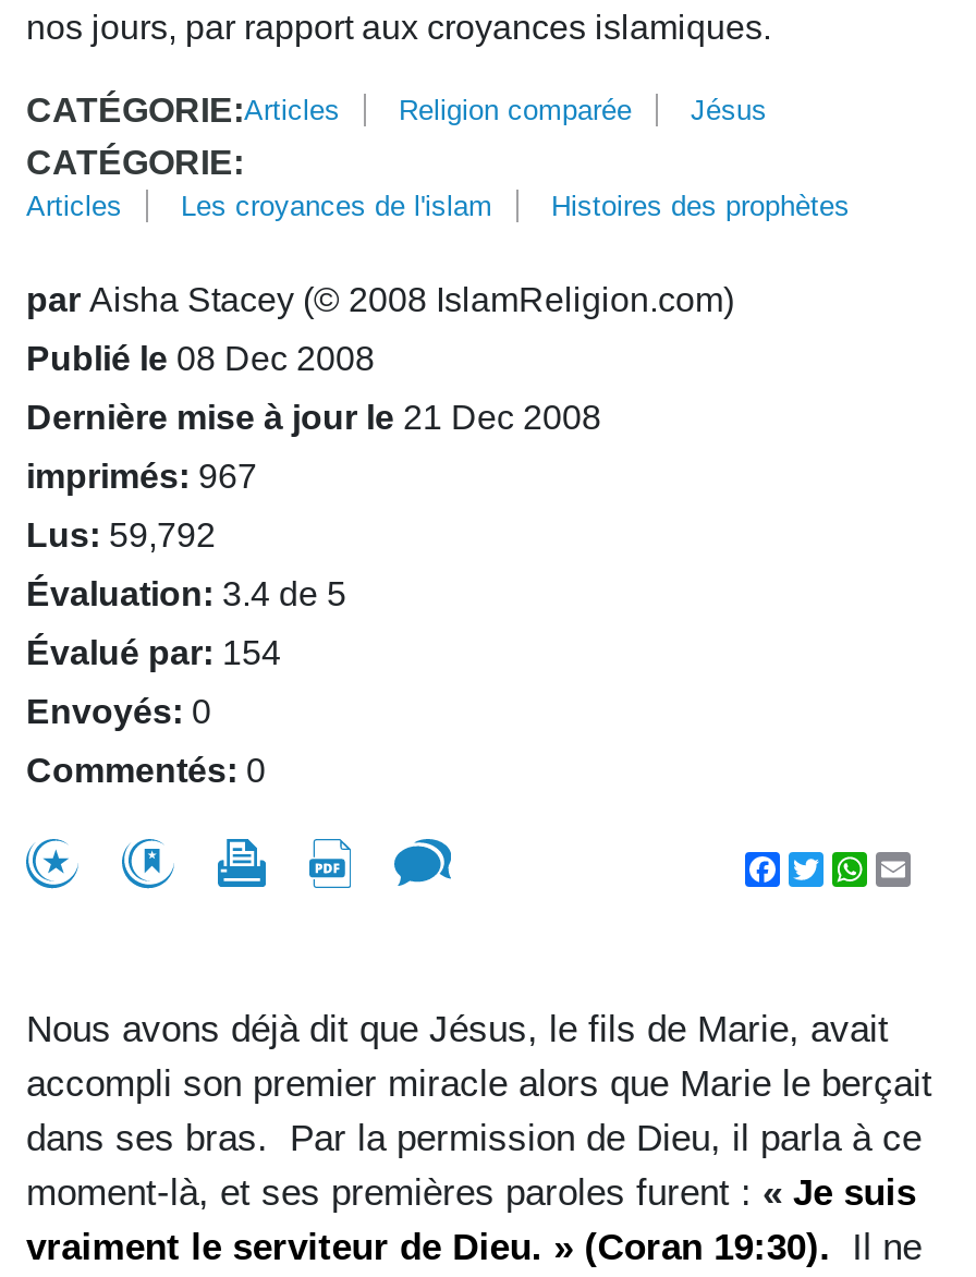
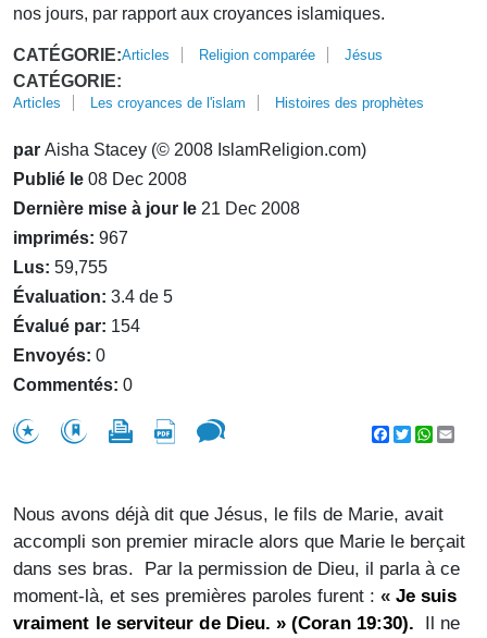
- Lus: 59,792
+ Lus: 59,755
